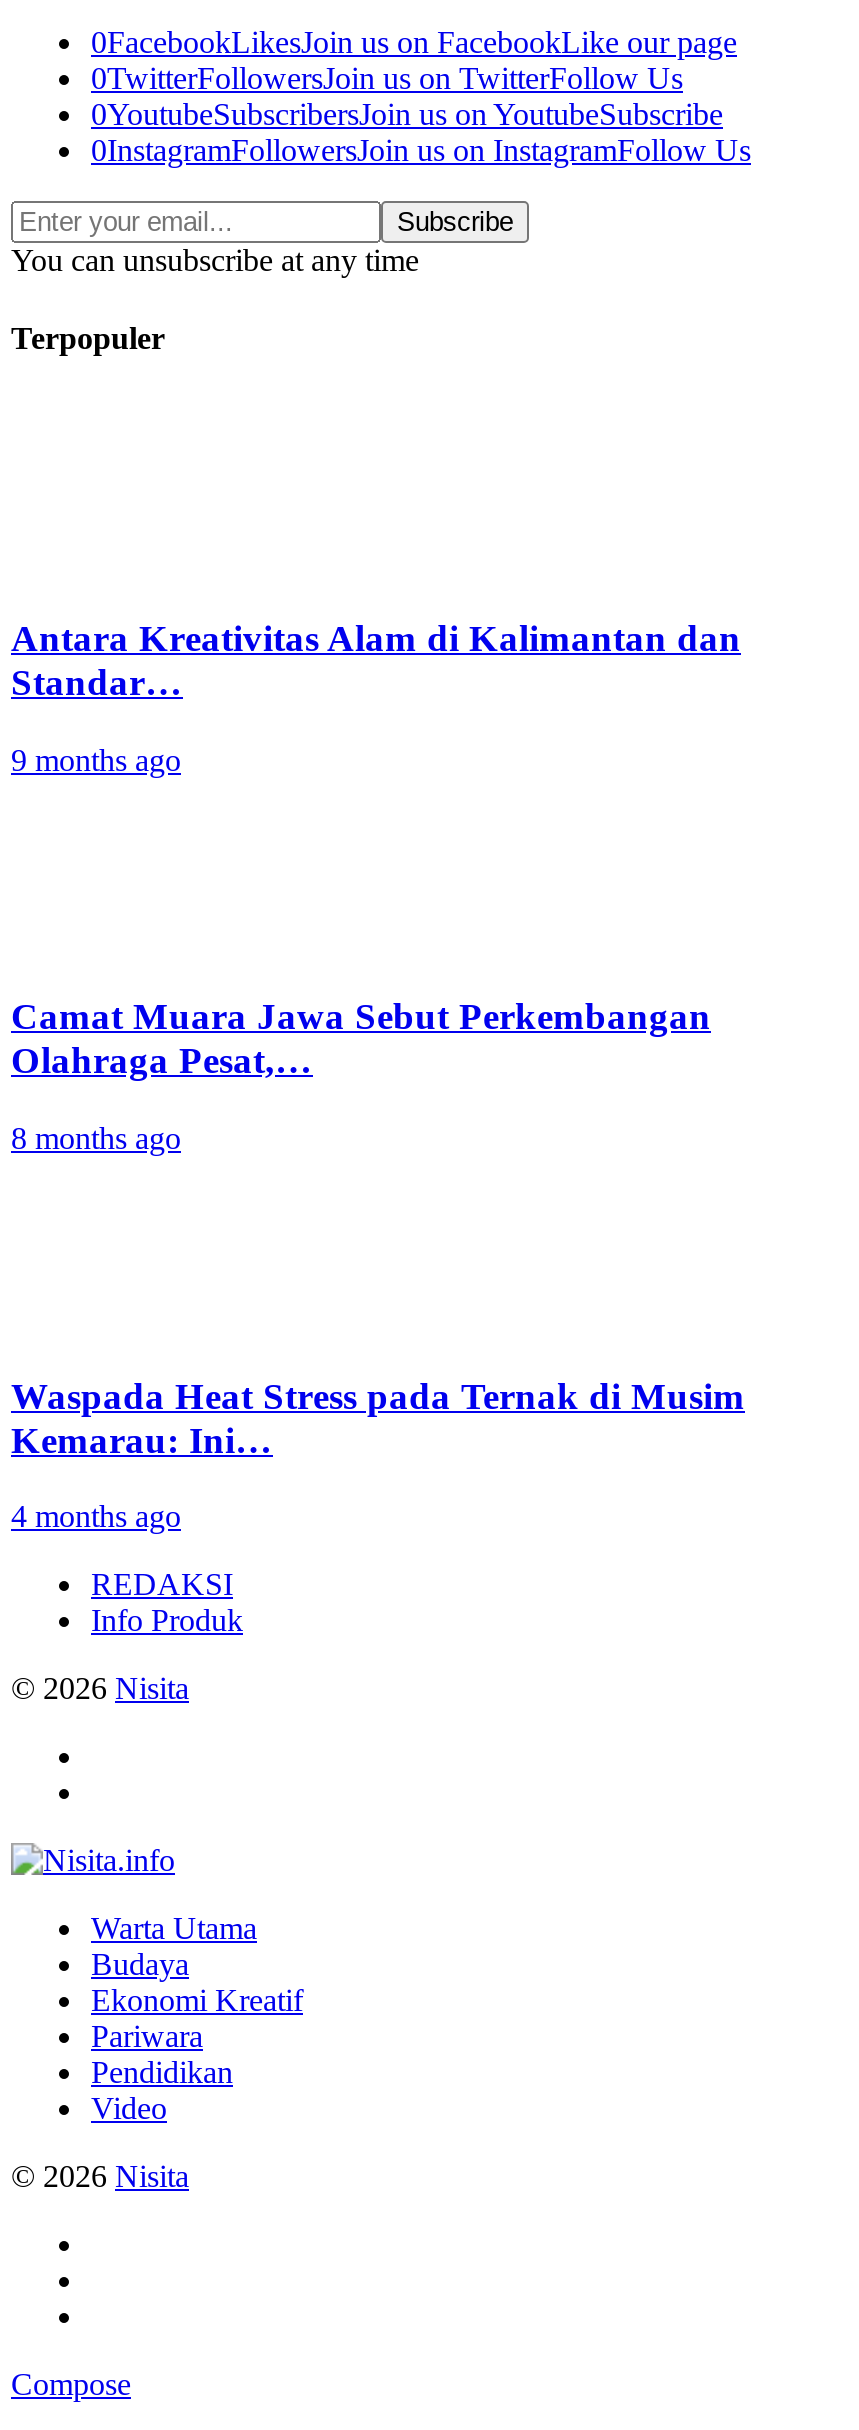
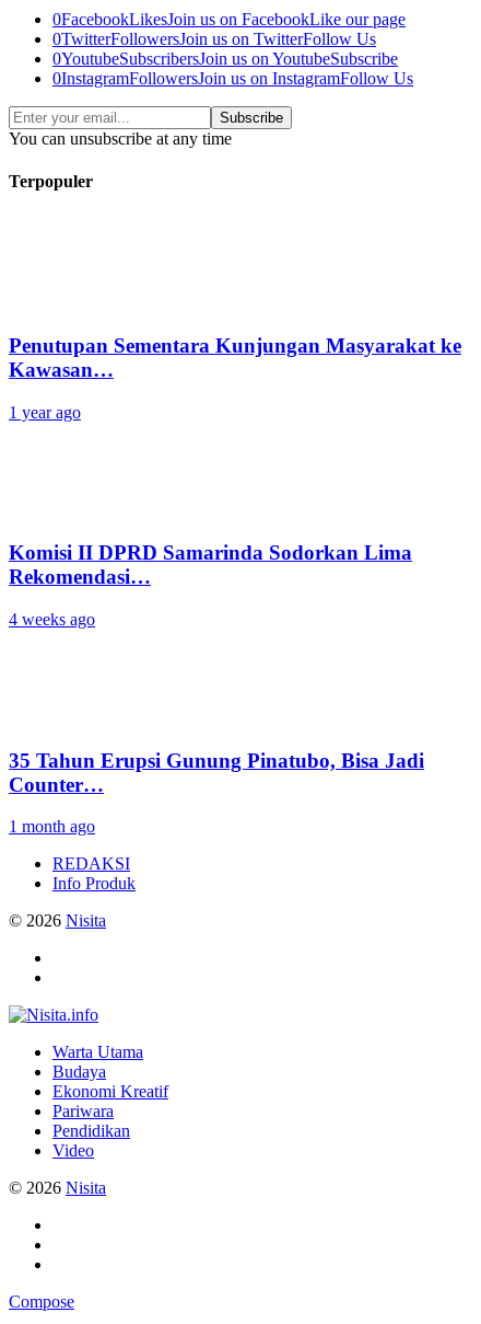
- Antara Kreativitas Alam di Kalimantan dan
- Standar…
+ Penutupan Sementara Kunjungan Masyarakat ke
+ Kawasan…

- 9 months ago
+ 1 year ago

- Camat Muara Jawa Sebut Perkembangan
- Olahraga Pesat,…
+ Komisi II DPRD Samarinda Sodorkan Lima
+ Rekomendasi…

- 8 months ago
+ 4 weeks ago

- Waspada Heat Stress pada Ternak di Musim
- Kemarau: Ini…
+ 35 Tahun Erupsi Gunung Pinatubo, Bisa Jadi
+ Counter…

- 4 months ago
+ 1 month ago
